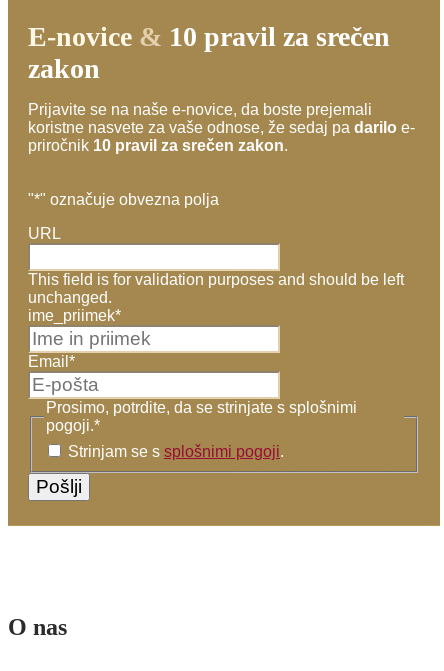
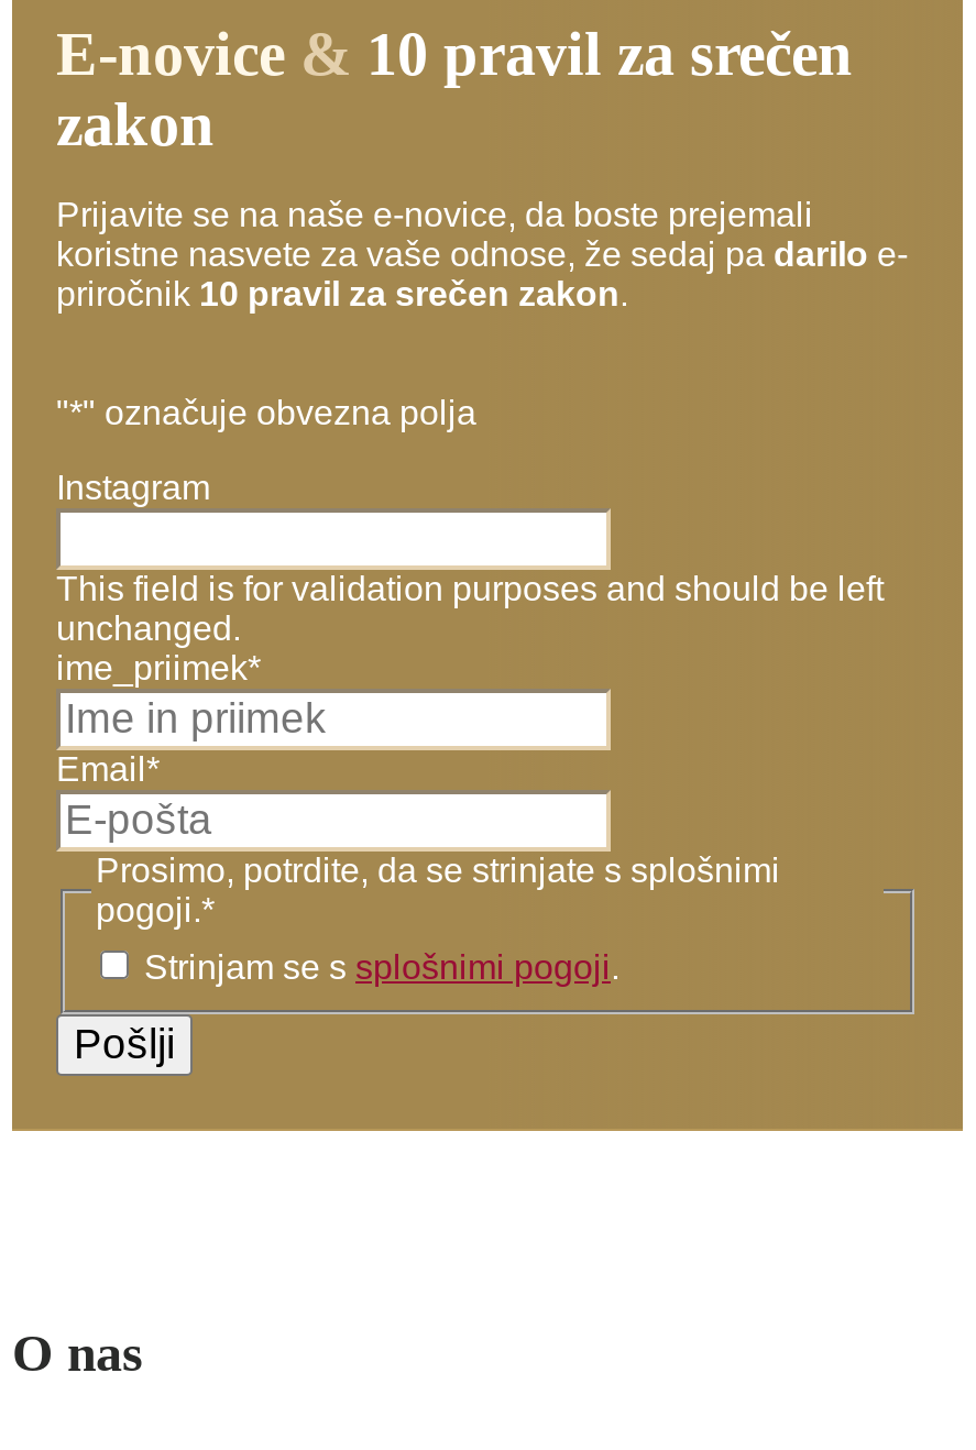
- URL
+ Instagram
